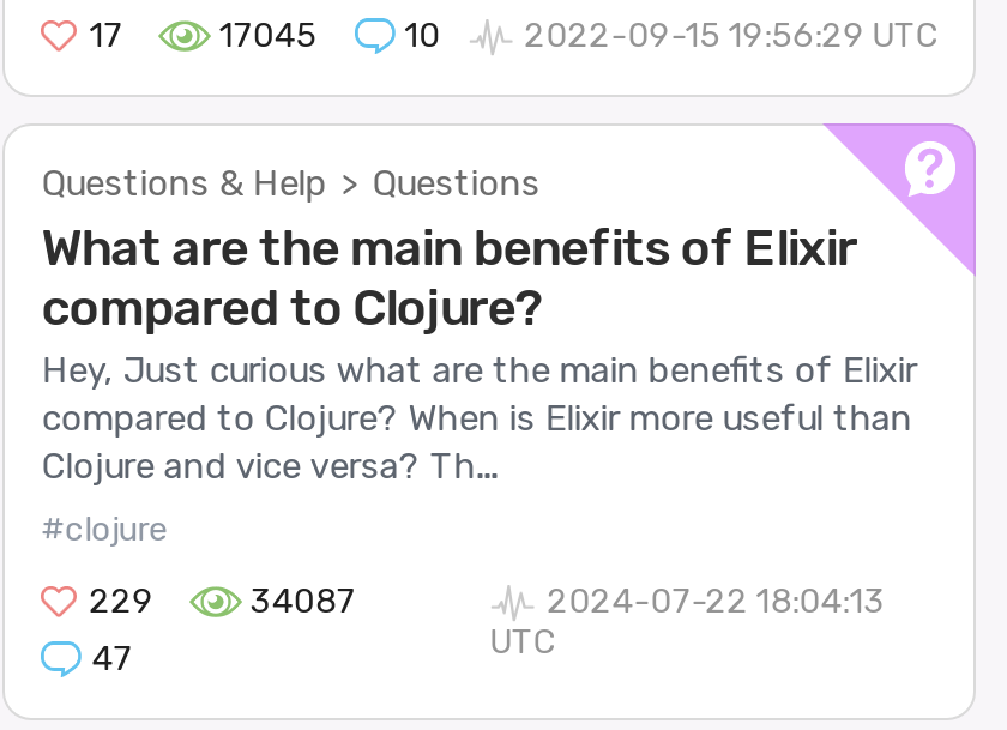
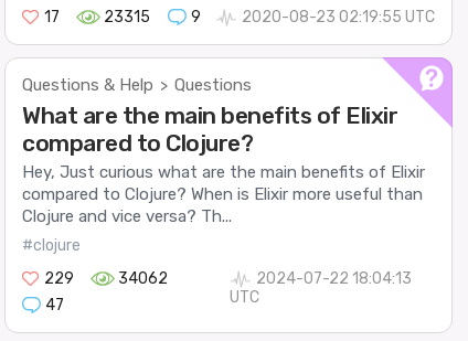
- 17045
+ 23315

- 10
+ 9

- 2022-09-15 19:56:29 UTC
+ 2020-08-23 02:19:55 UTC

- 34087
+ 34062
